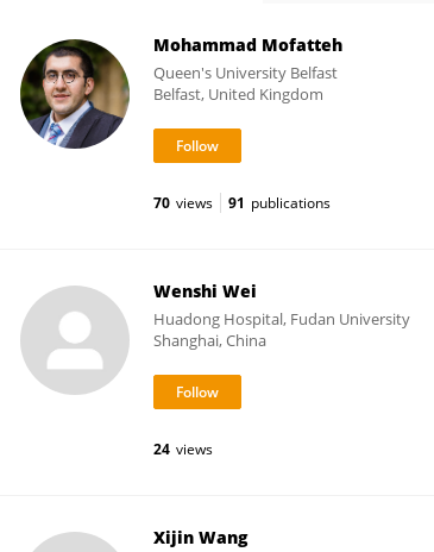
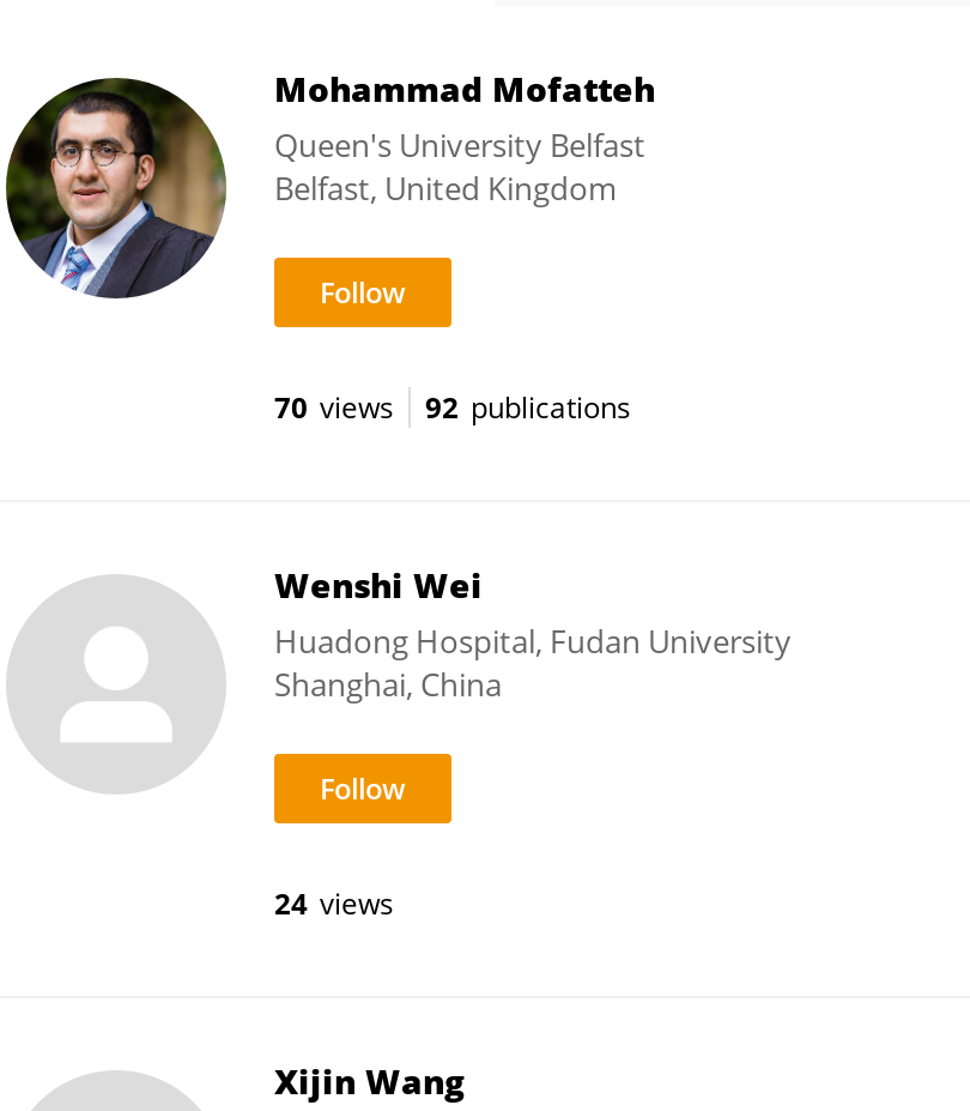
- 91 publications
+ 92 publications
